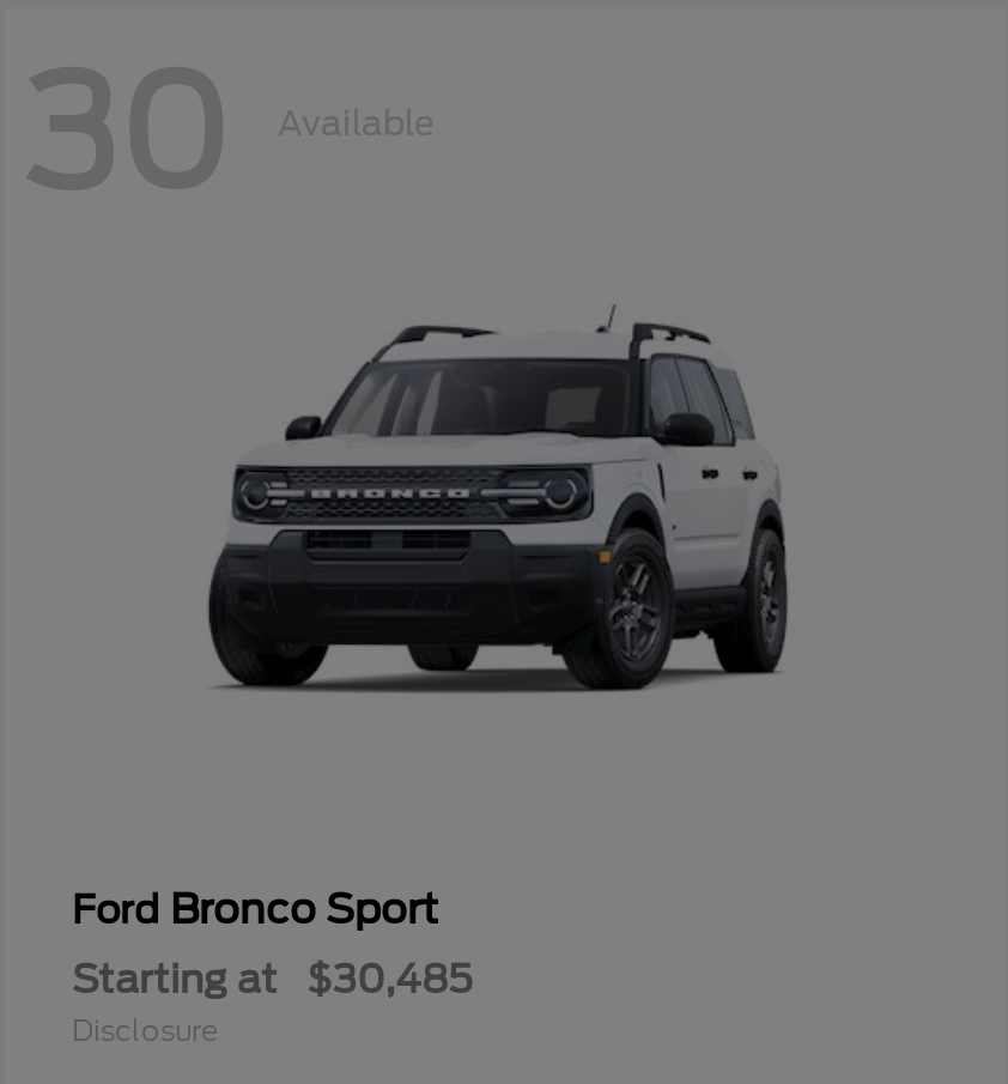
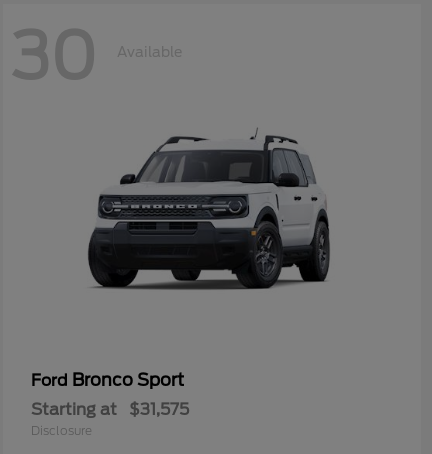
- Starting at $30,485
+ Starting at $31,575
